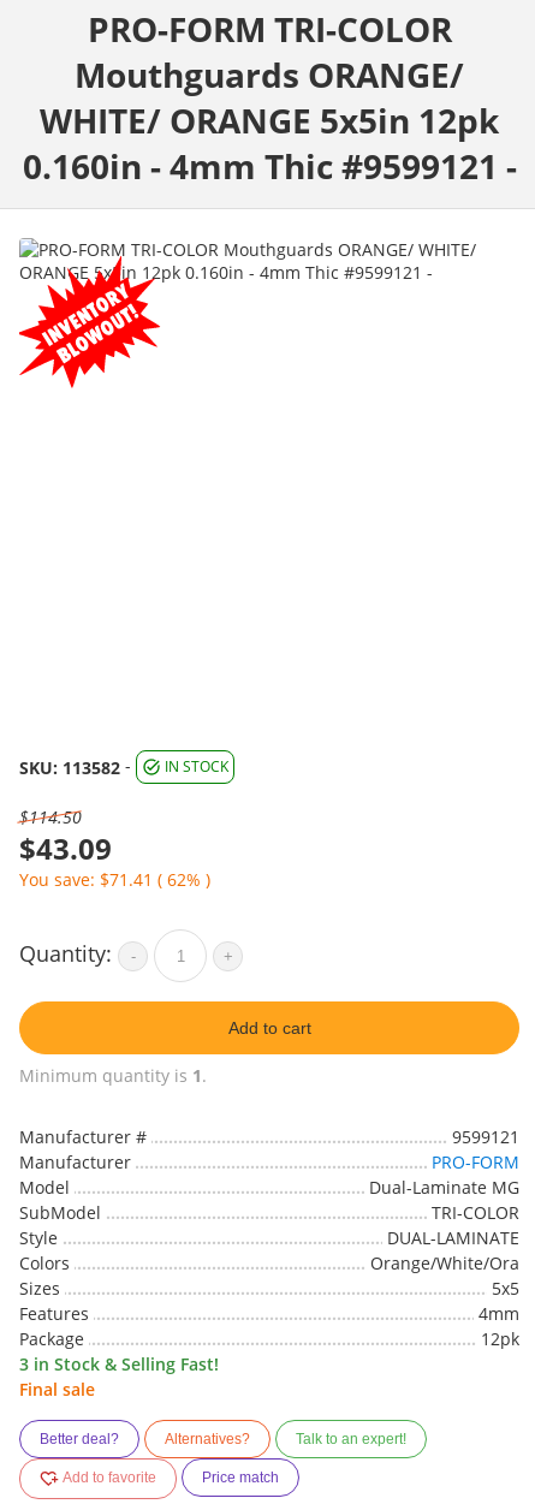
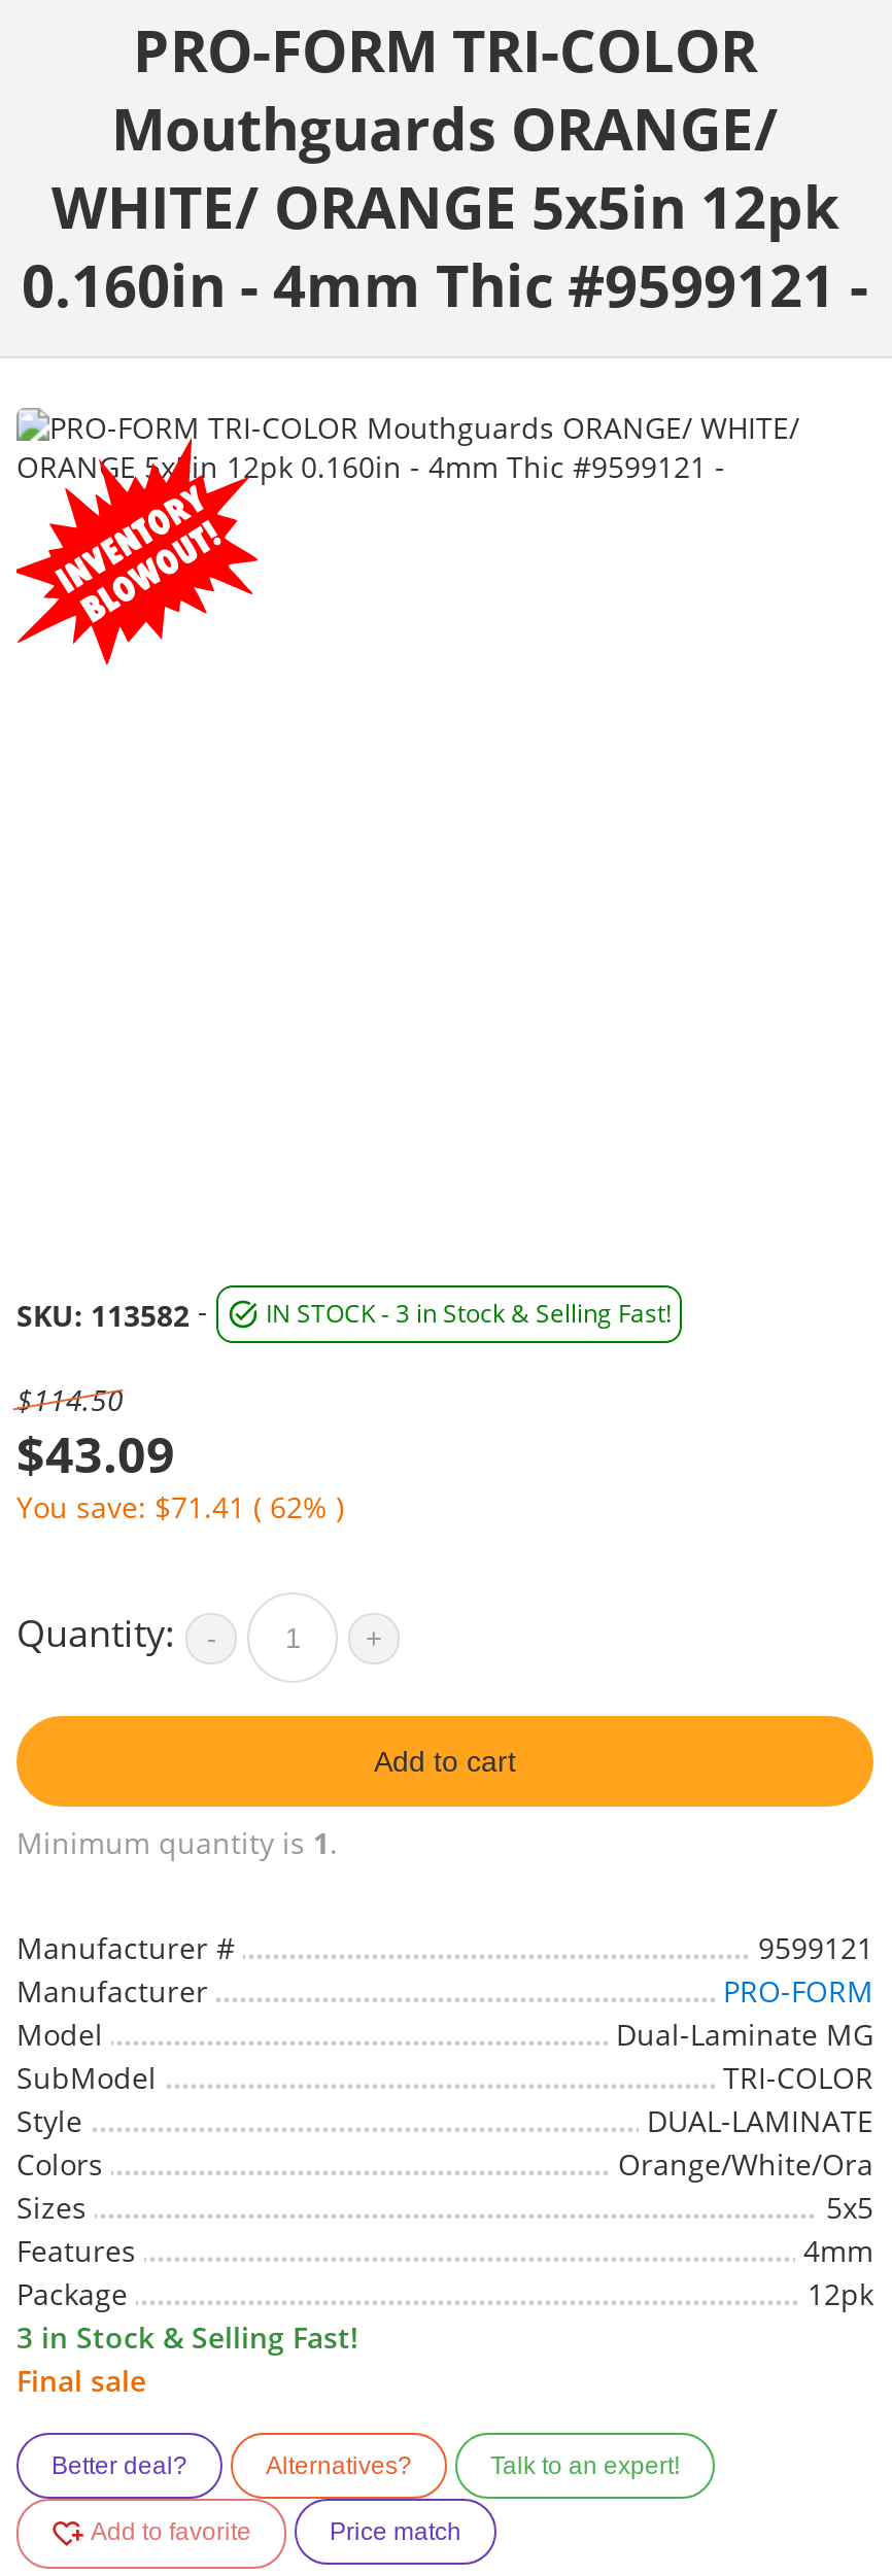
- IN STOCK
+ IN STOCK - 3 in Stock & Selling Fast!
